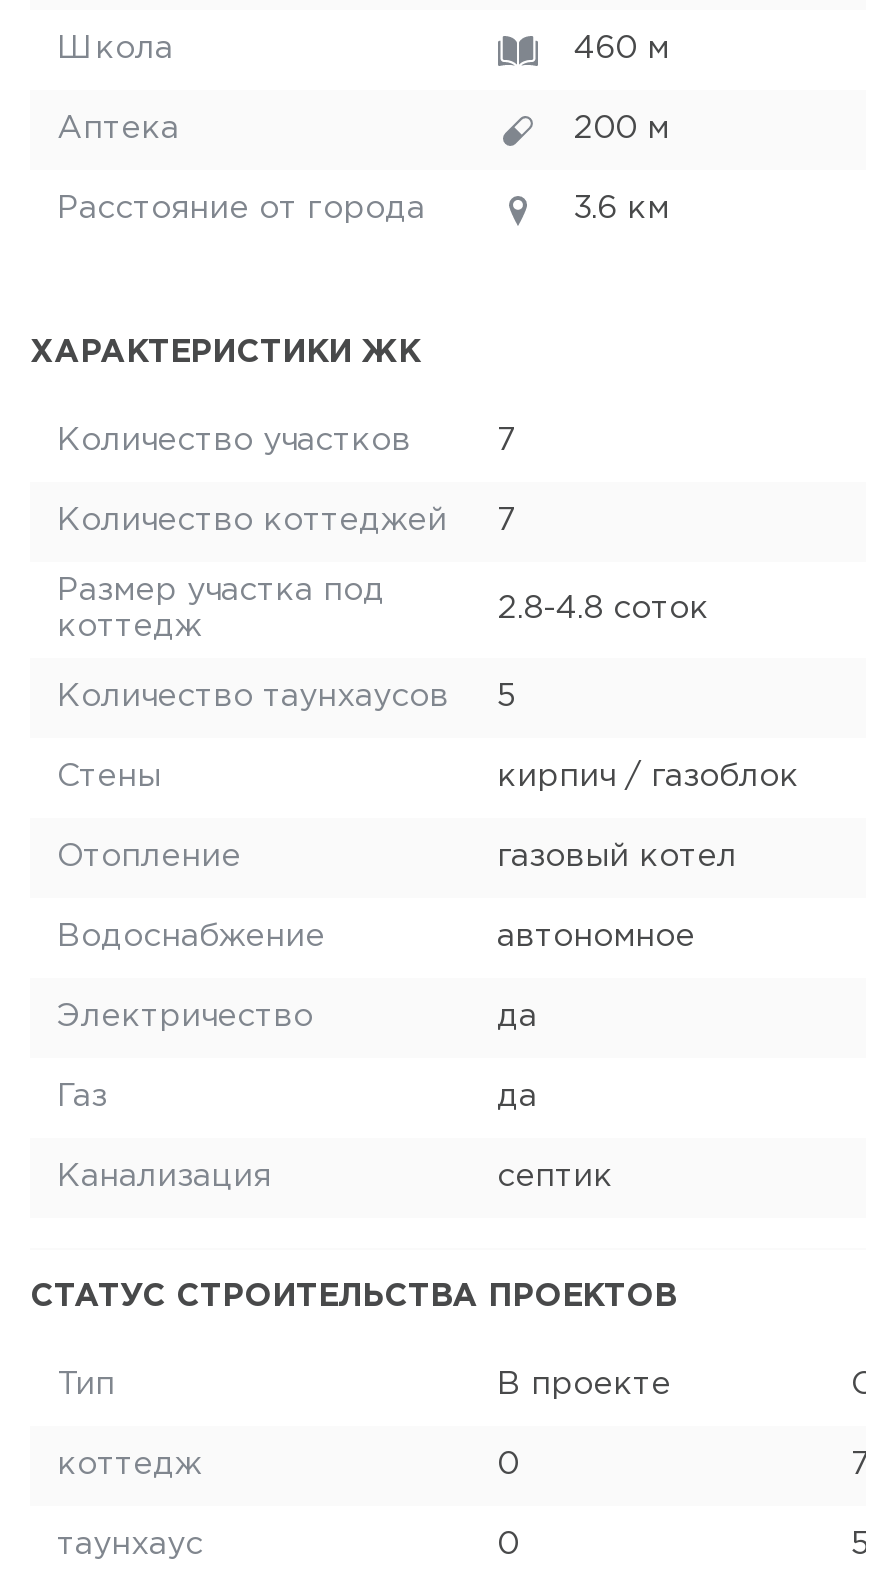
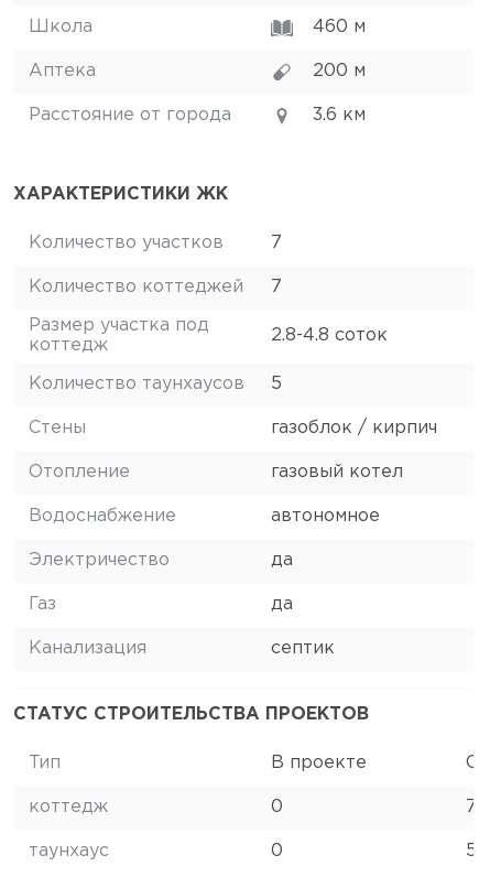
- кирпич / газоблок
+ газоблок / кирпич
